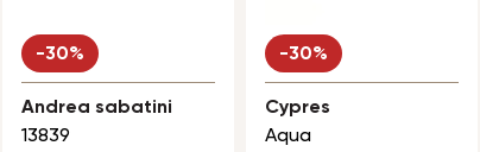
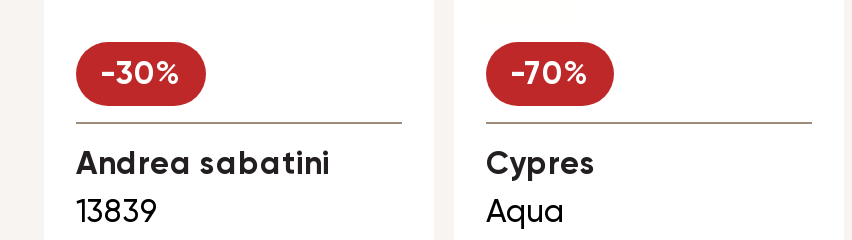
- -30%
+ -70%
